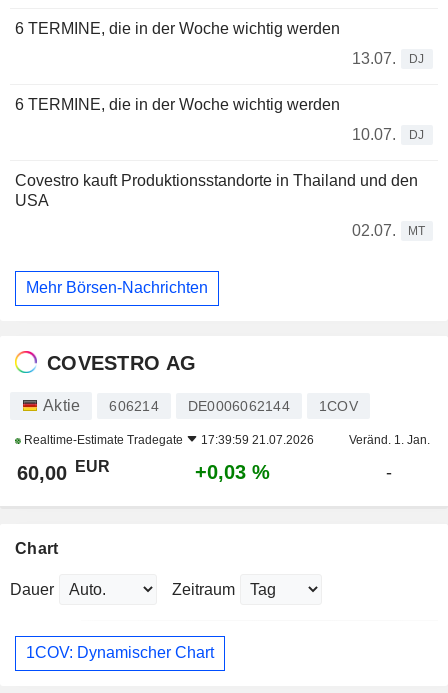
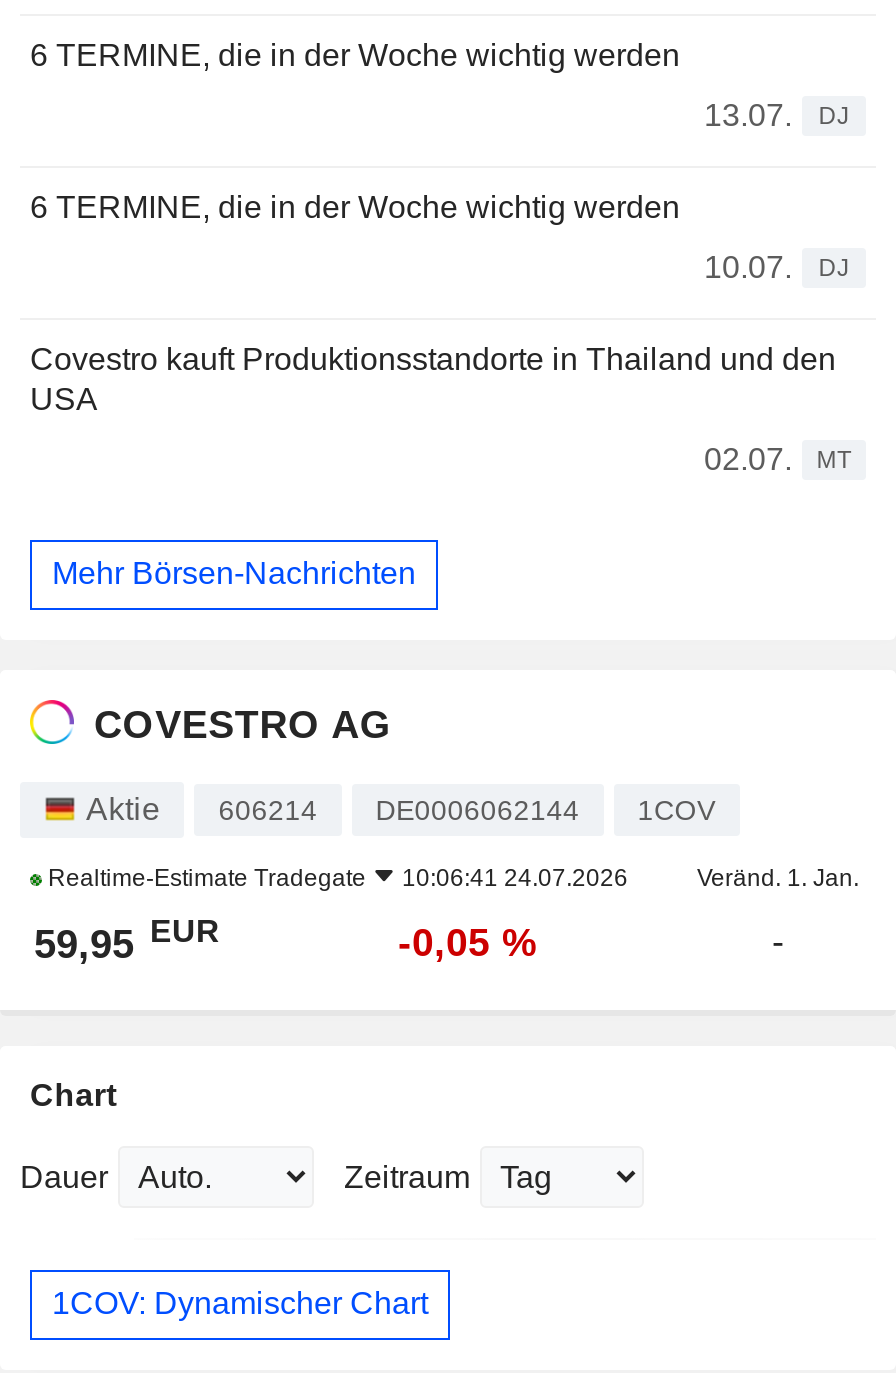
- Realtime-Estimate Tradegate 17:39:59 21.07.2026
+ Realtime-Estimate Tradegate 10:06:41 24.07.2026

- 60,00 EUR
+ 59,95 EUR

- +0,03 %
+ -0,05 %
